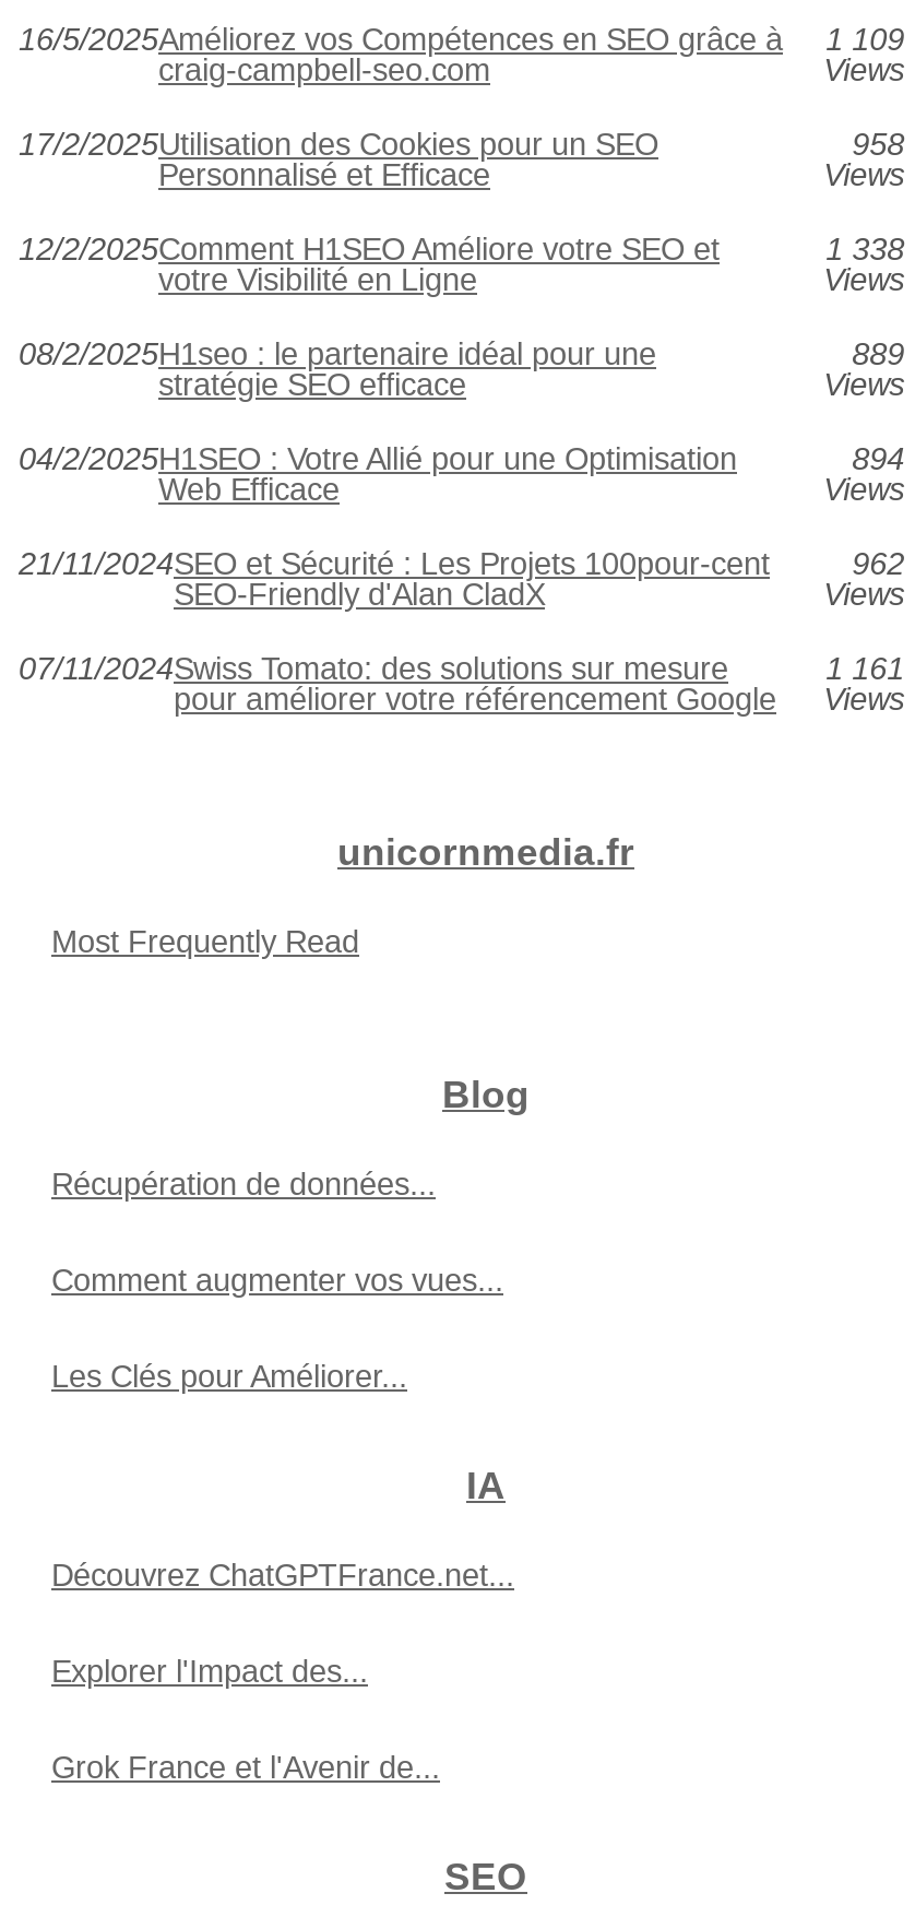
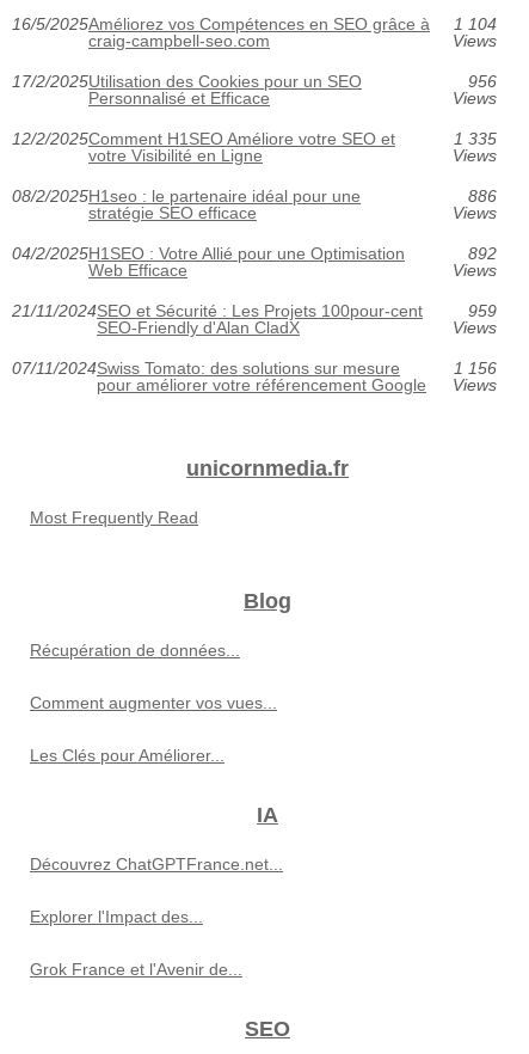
- 16/5/2025Améliorez vos Compétences en SEO grâce à 1 109
+ 16/5/2025Améliorez vos Compétences en SEO grâce à 1 104

- 958
+ 956

- 1 338
+ 1 335

- 889
+ 886

- 894
+ 892

- 962
+ 959

- 1 161
+ 1 156
